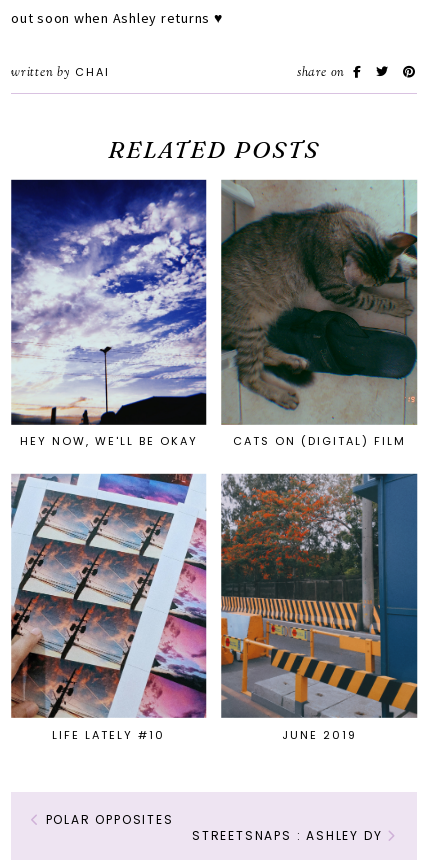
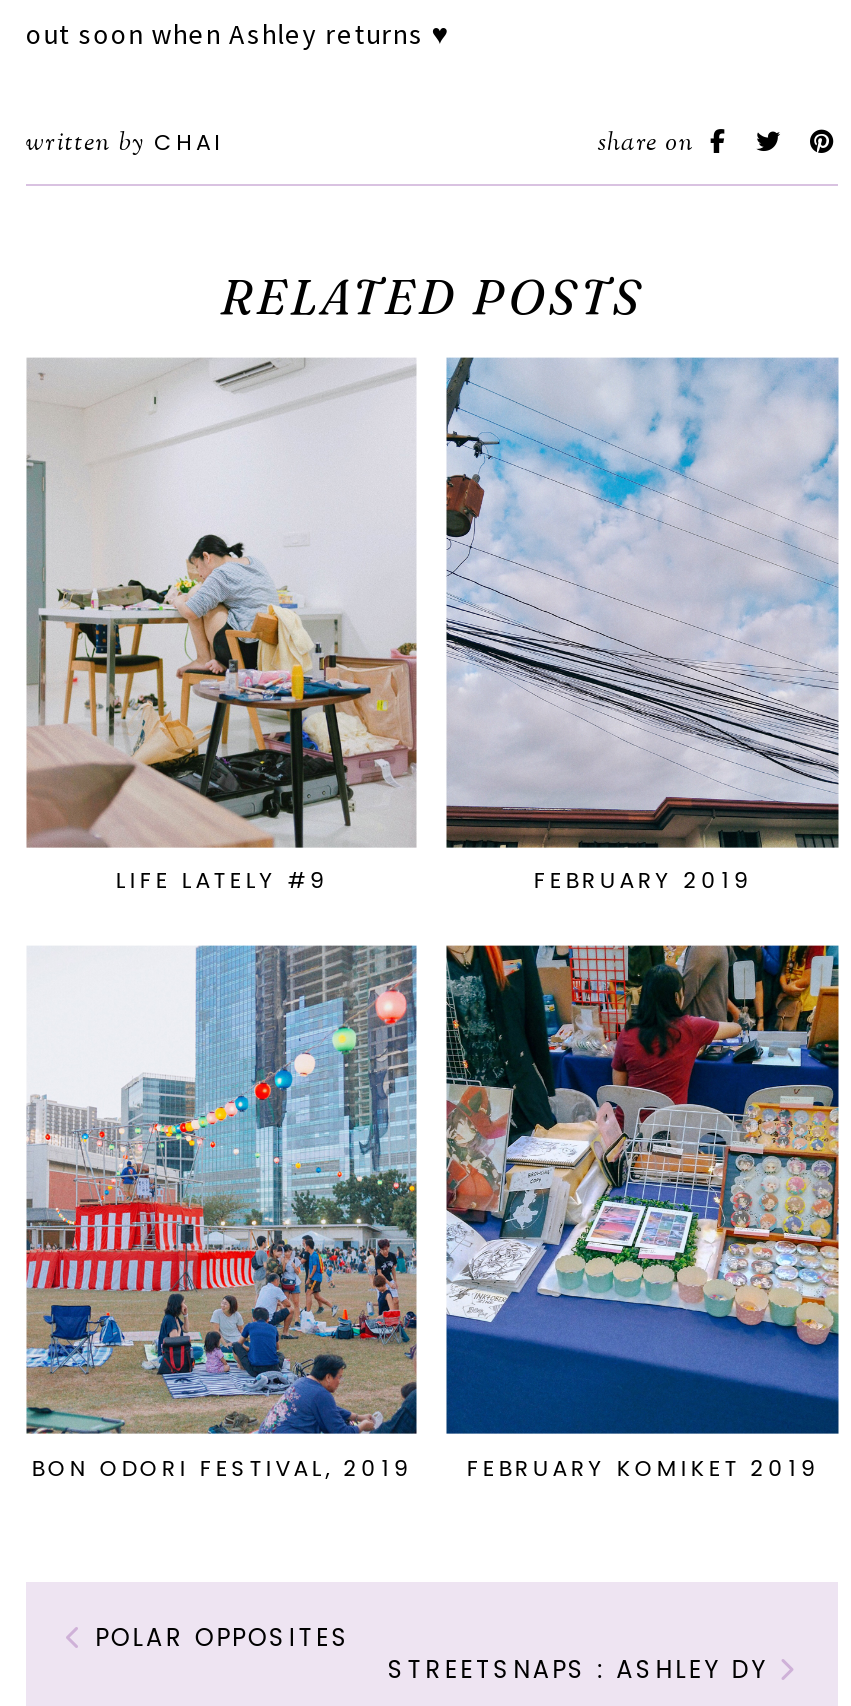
- [image]
- HEY NOW, WE'LL BE OKAY
- CATS ON (DIGITAL) FILM
+ [image]
+ LIFE LATELY #9
+ FEBRUARY 2019

- [image]
+ [image]

- [image]
- LIFE LATELY #10
- JUNE 2019
+ [image]
+ BON ODORI FESTIVAL, 2019
+ FEBRUARY KOMIKET 2019

- [image]
+ [image]
